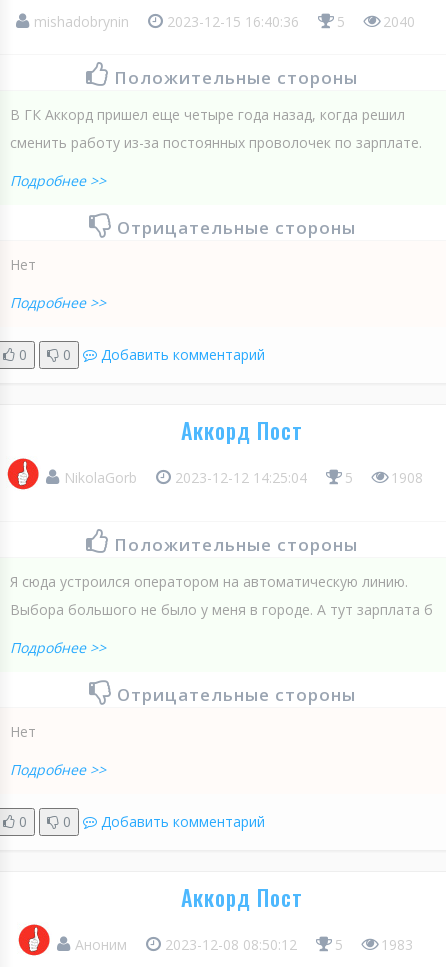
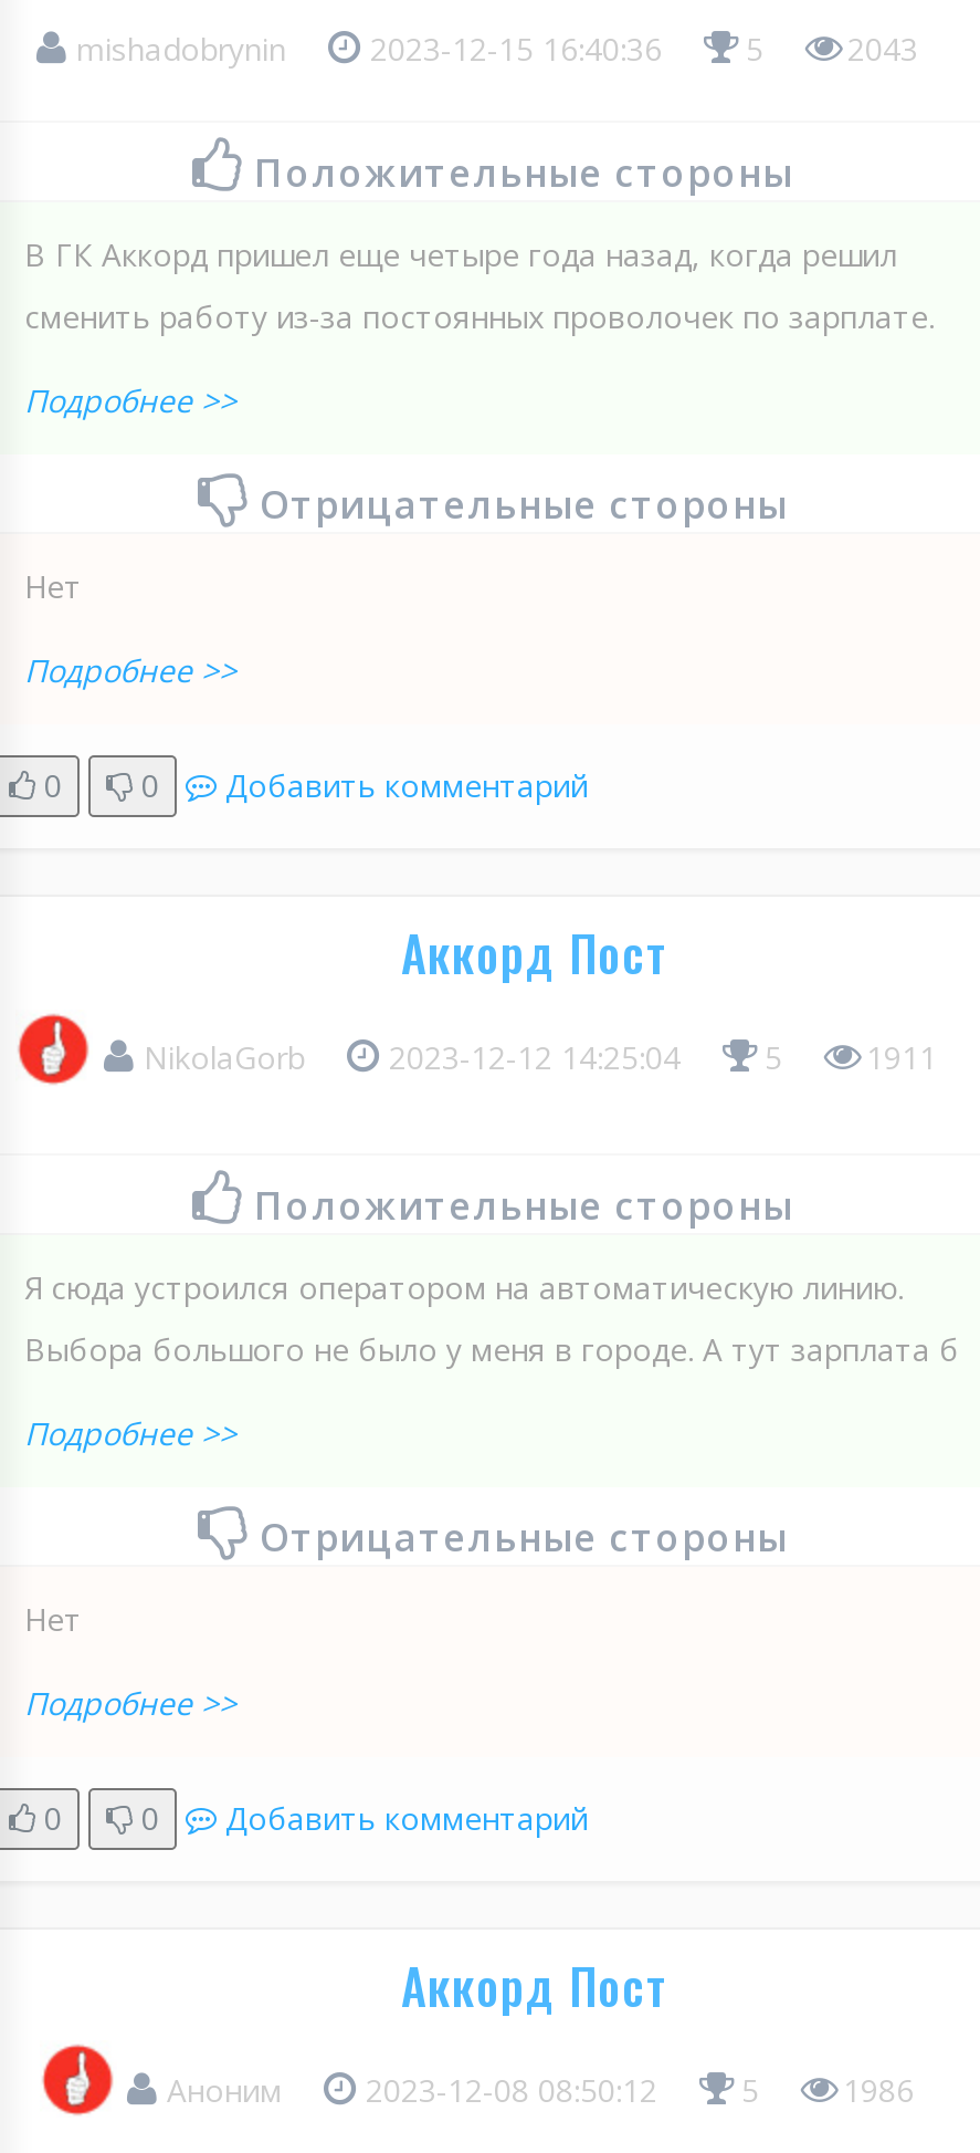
- mishadobrynin 2023-12-15 16:40:36 5 2040
+ mishadobrynin 2023-12-15 16:40:36 5 2043

- NikolaGorb 2023-12-12 14:25:04 5 1908
+ NikolaGorb 2023-12-12 14:25:04 5 1911

- Аноним 2023-12-08 08:50:12 5 1983
+ Аноним 2023-12-08 08:50:12 5 1986
